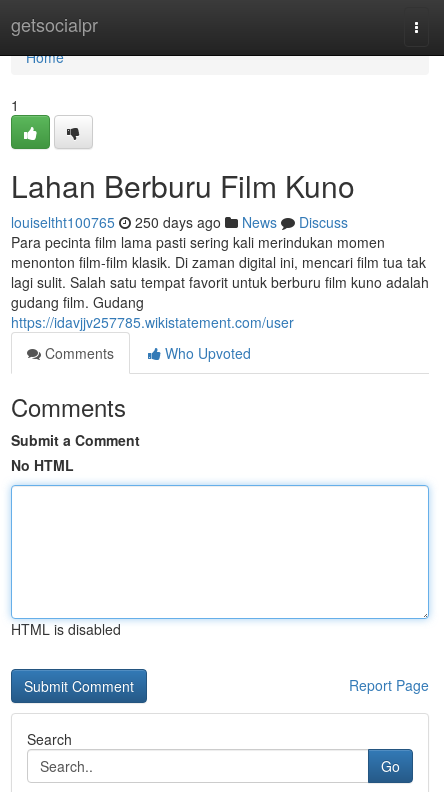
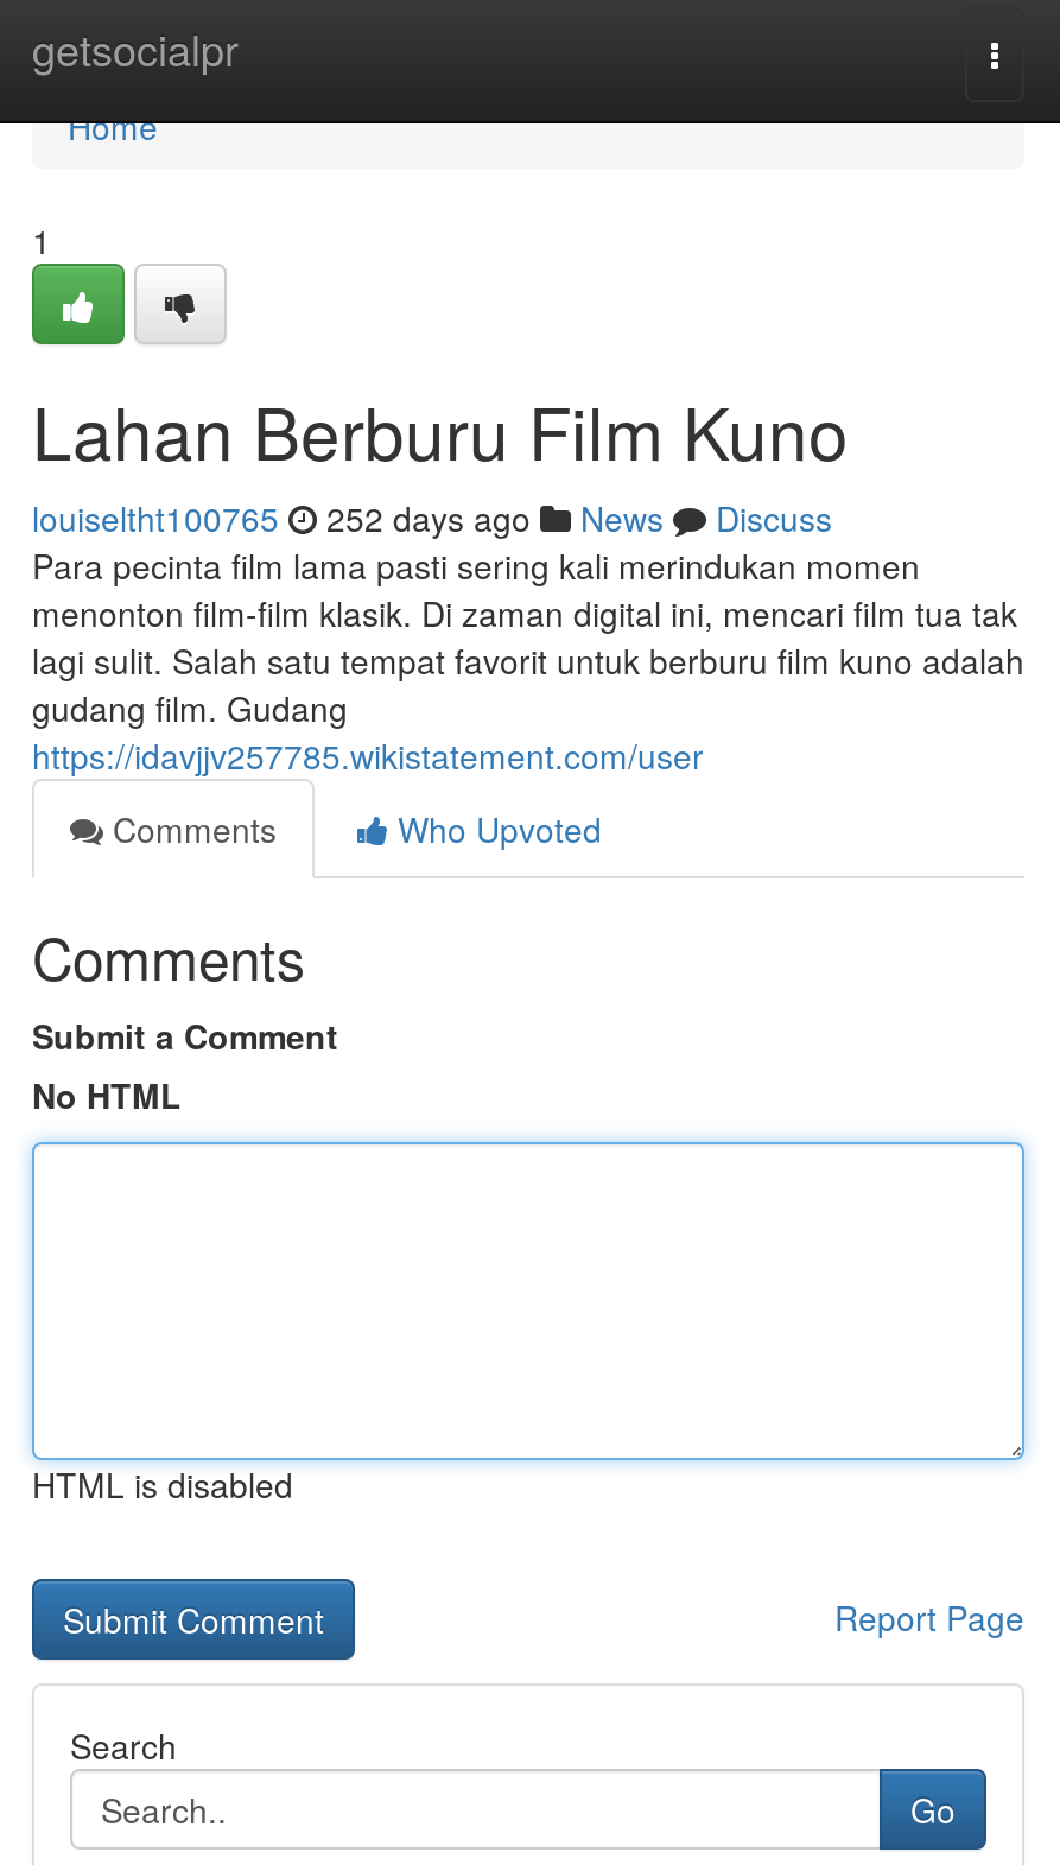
- louiseltht100765 250 days ago News Discuss
+ louiseltht100765 252 days ago News Discuss
